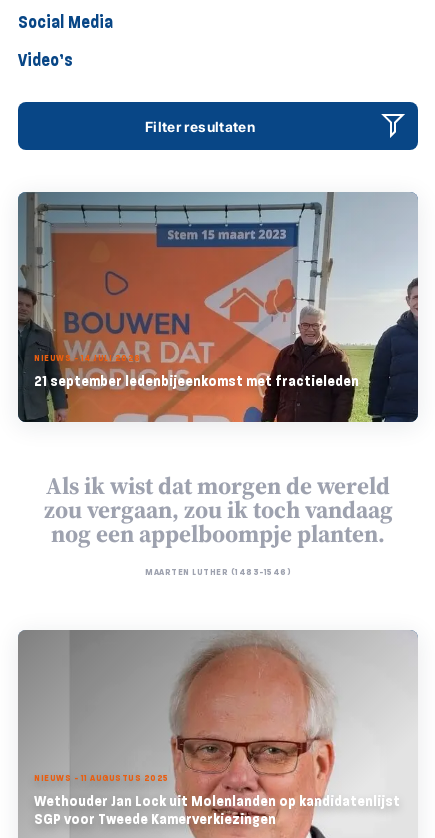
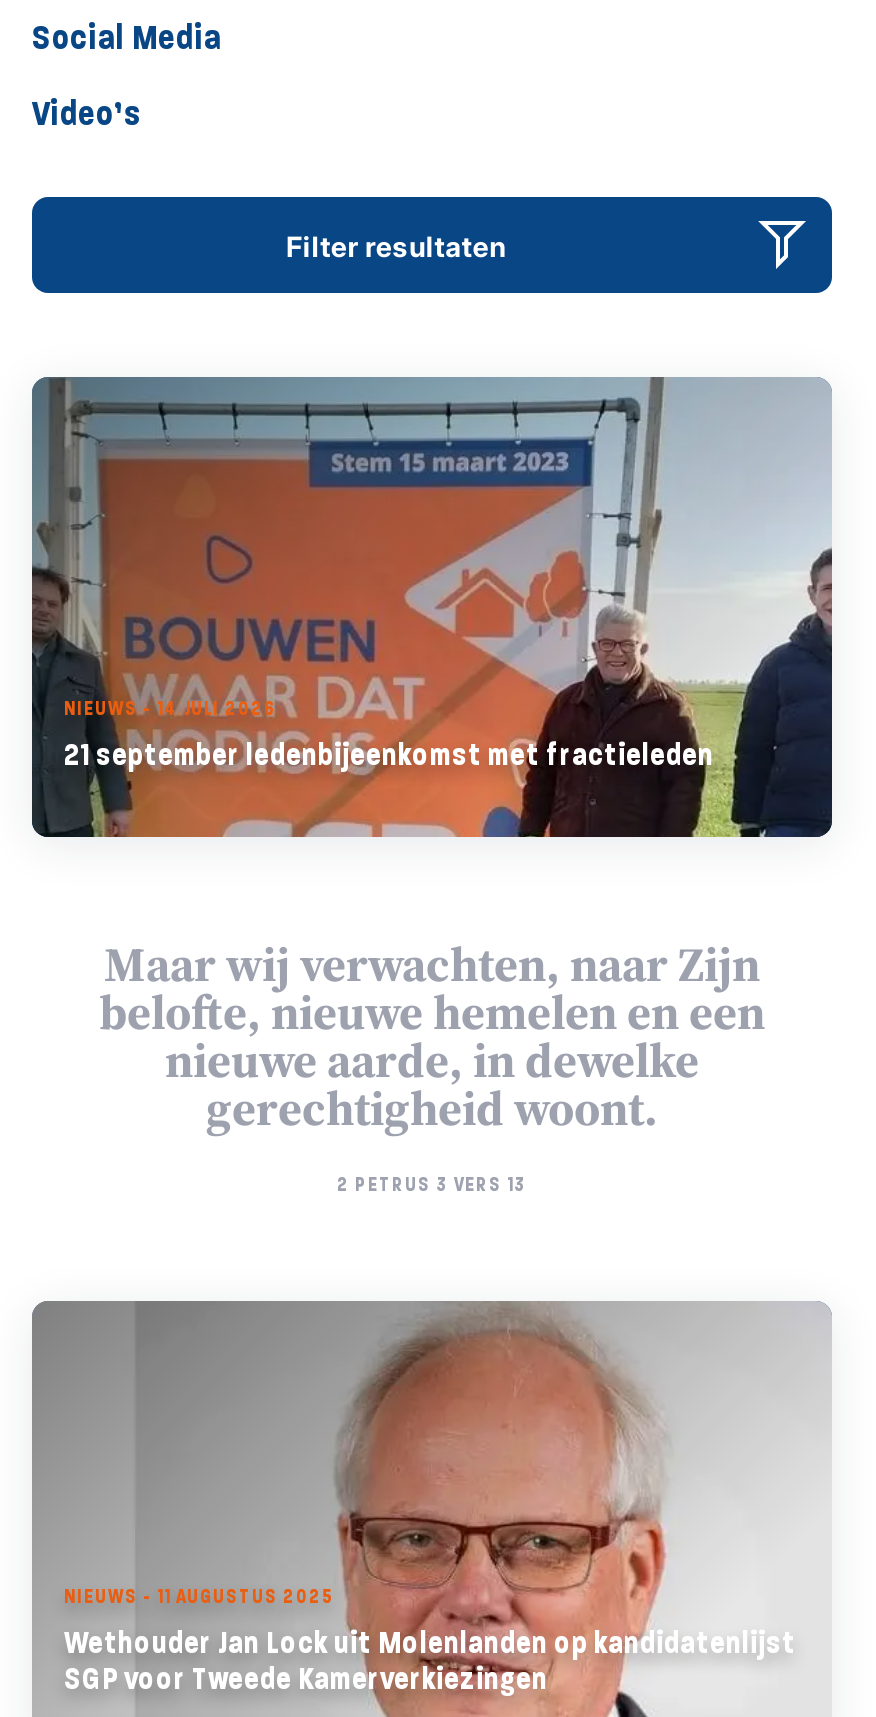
- Als ik wist dat morgen de wereld
- zou vergaan, zou ik toch vandaag
- nog een appelboompje planten.
+ Maar wij verwachten, naar Zijn
+ belofte, nieuwe hemelen en een
+ nieuwe aarde, in dewelke
+ gerechtigheid woont.

- MAARTEN LUTHER (1483-1546)
+ 2 PETRUS 3 VERS 13
